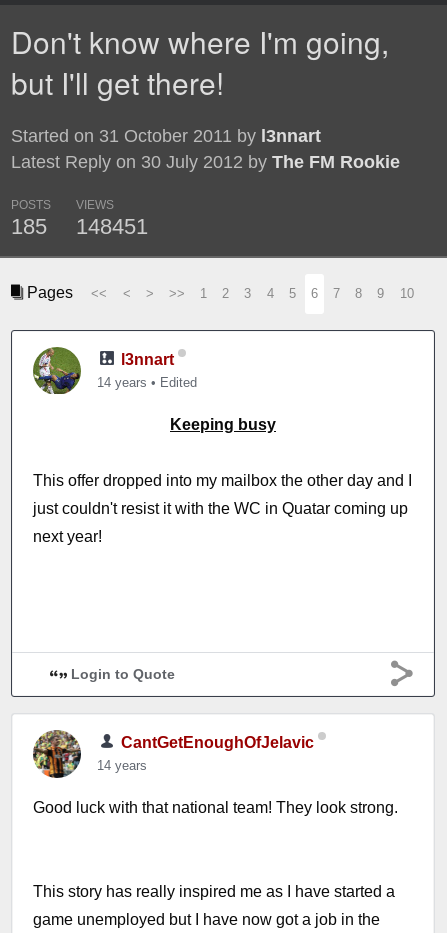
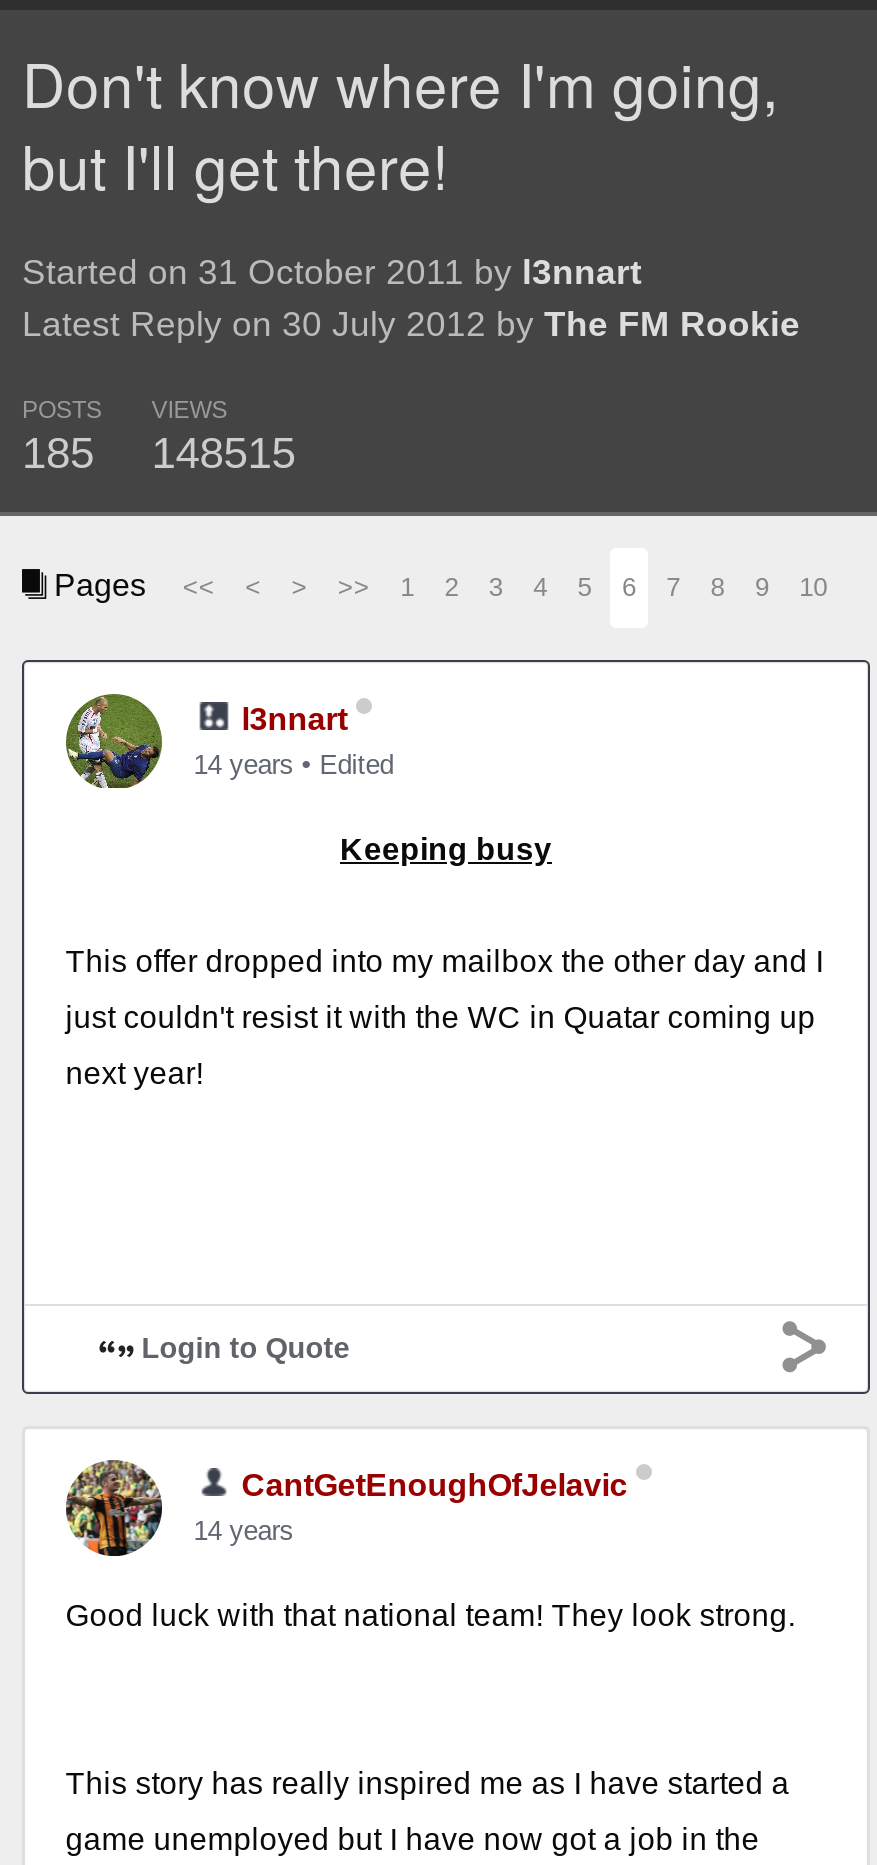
- 185 148451
+ 185 148515
